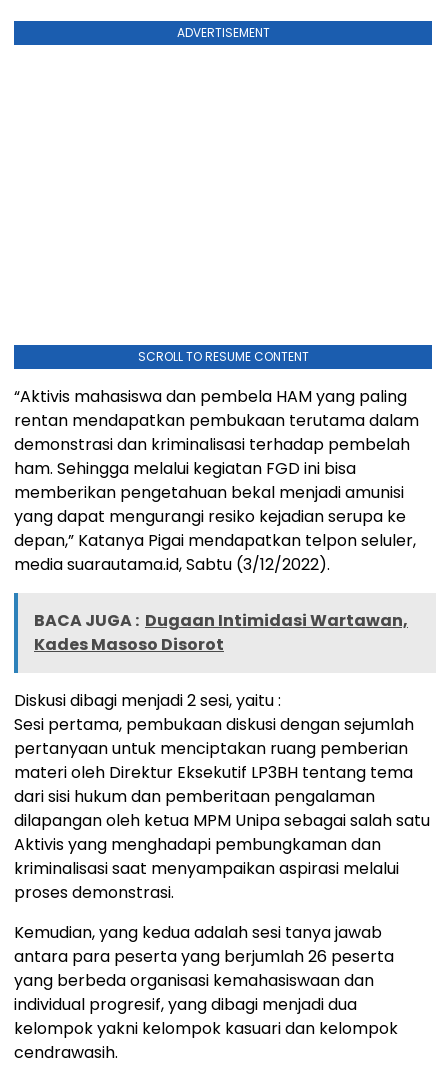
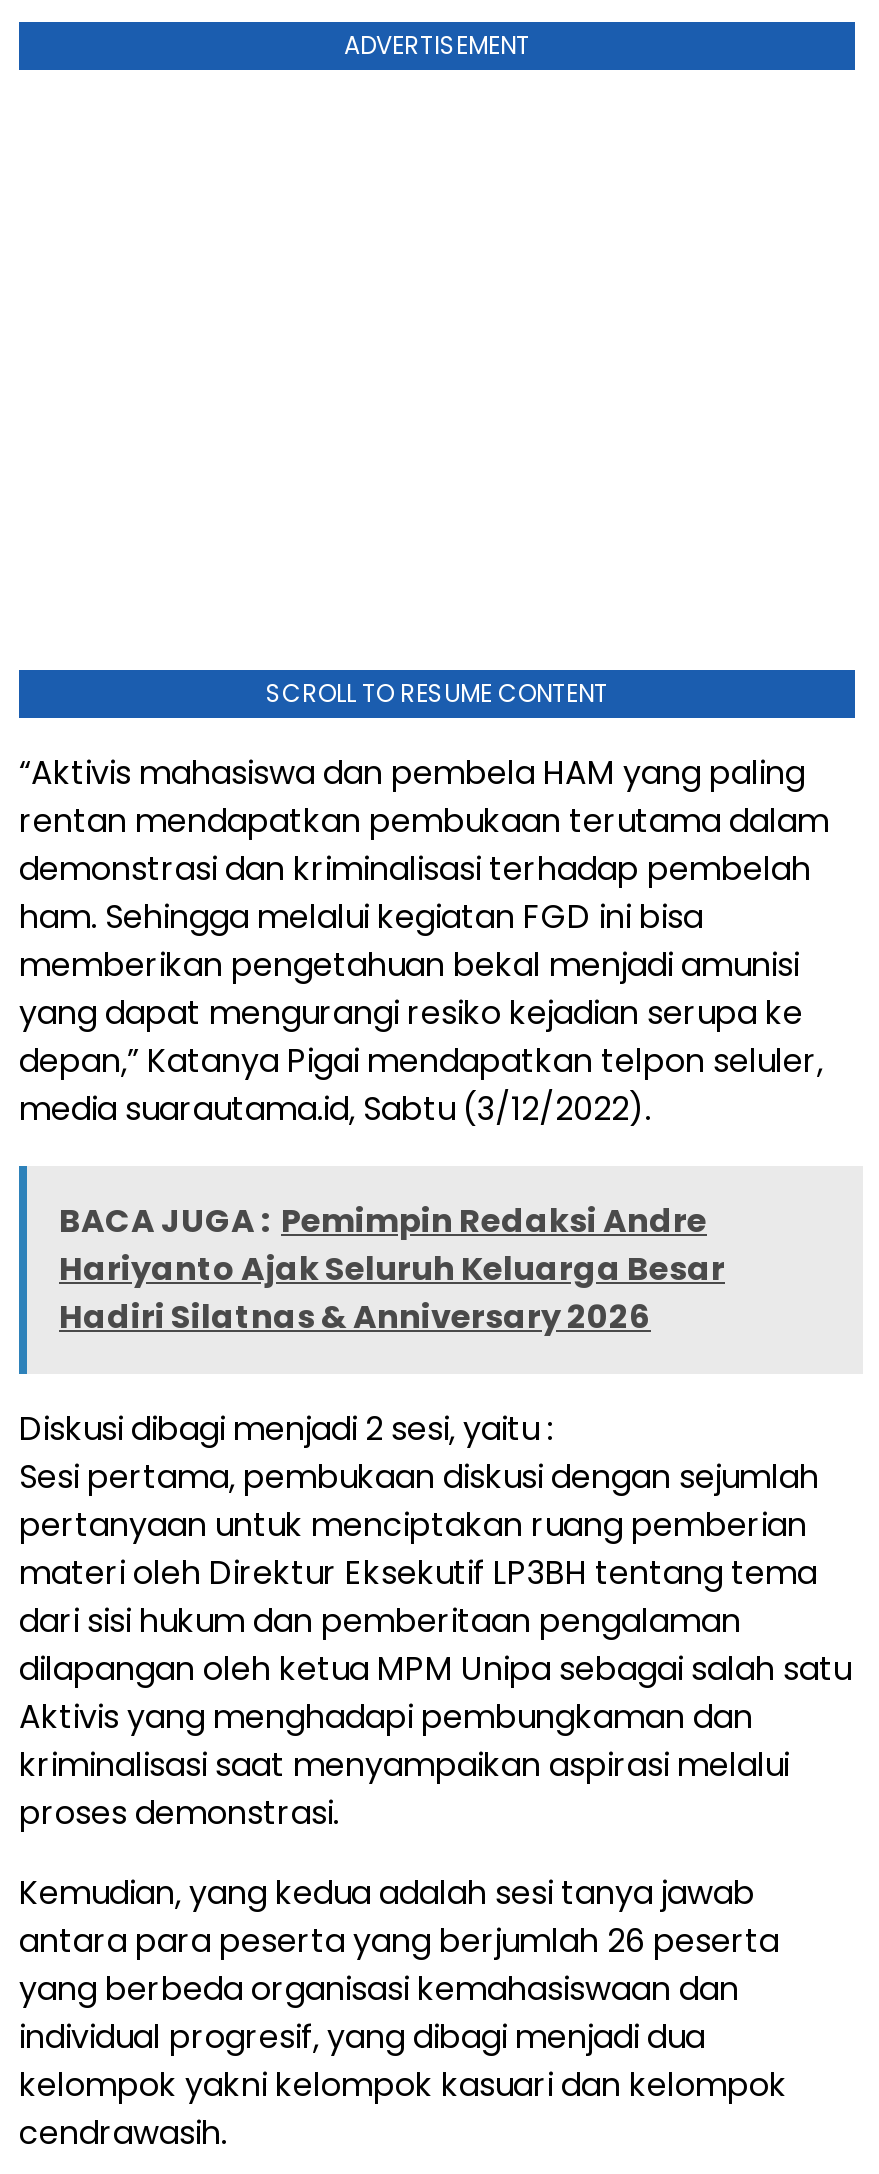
- BACA JUGA : Dugaan Intimidasi Wartawan,
- Kades Masoso Disorot
+ BACA JUGA : Pemimpin Redaksi Andre
+ Hariyanto Ajak Seluruh Keluarga Besar
+ Hadiri Silatnas & Anniversary 2026
